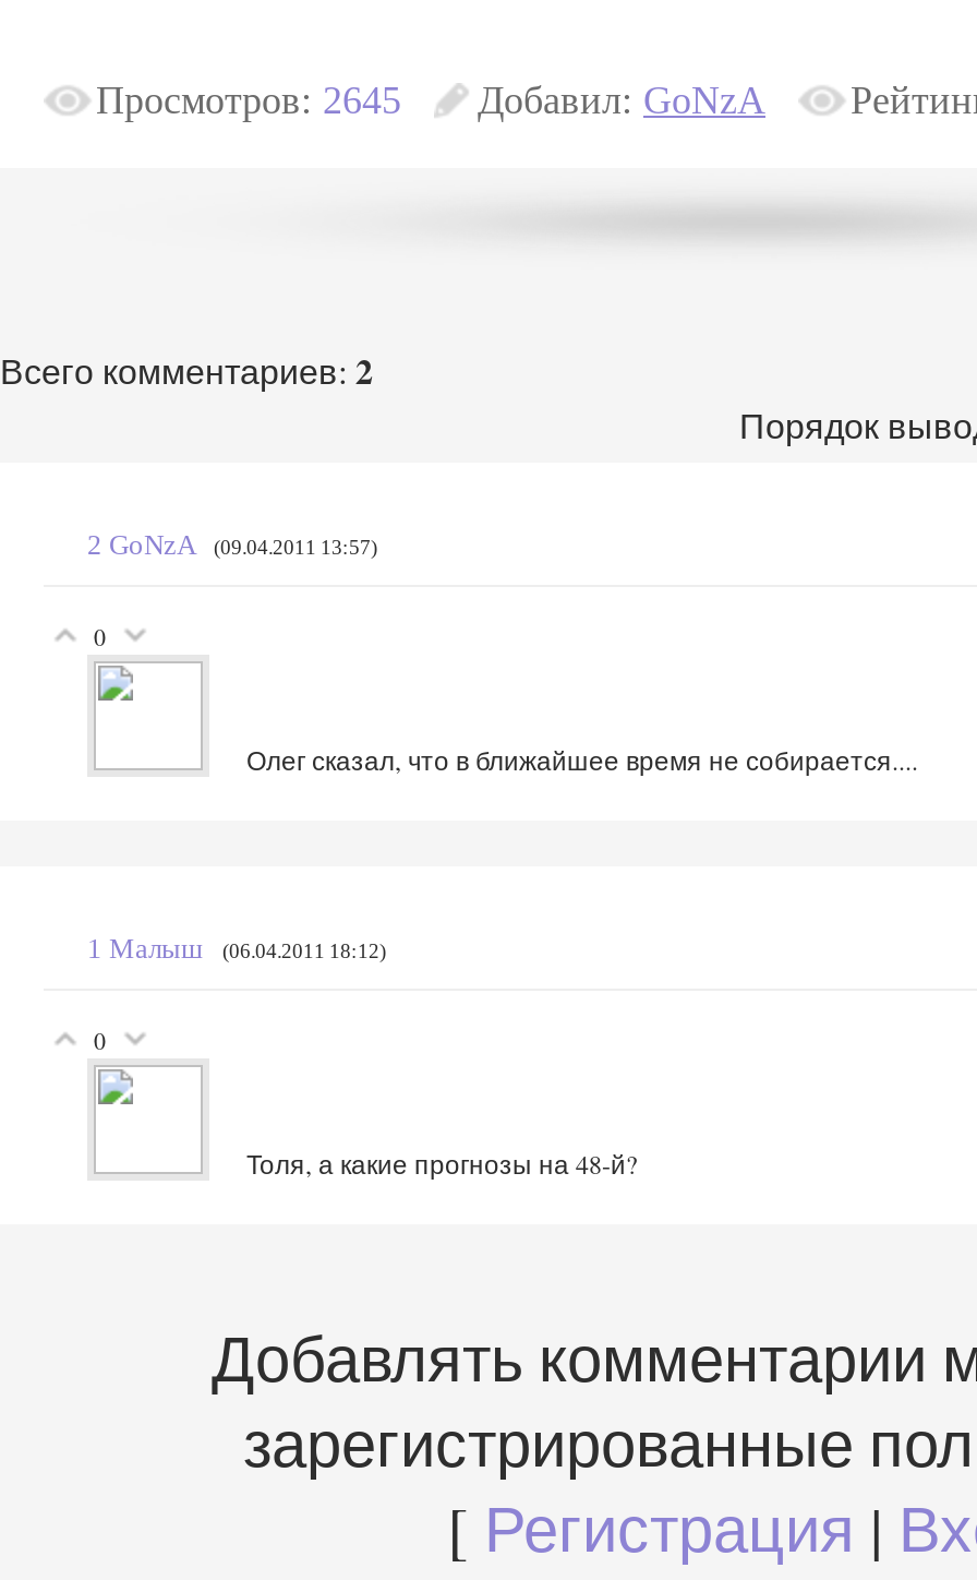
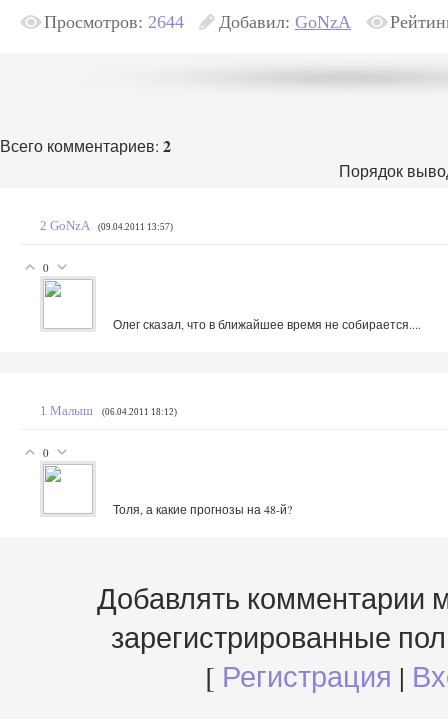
- Просмотров: 2645
+ Просмотров: 2644
